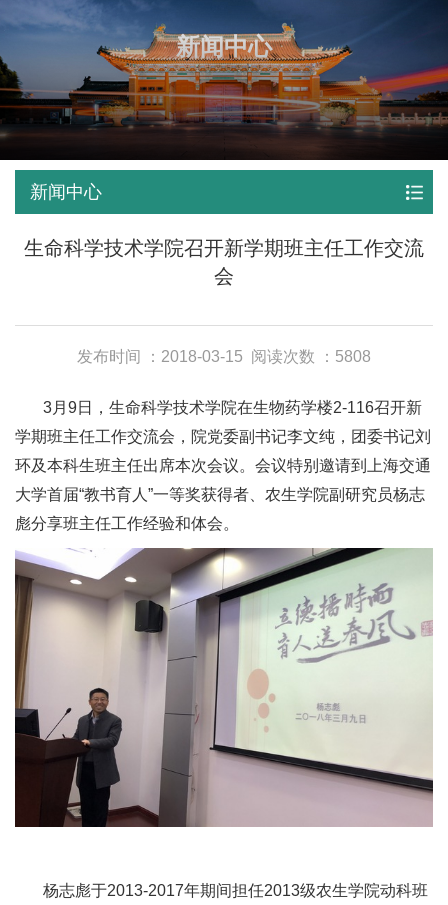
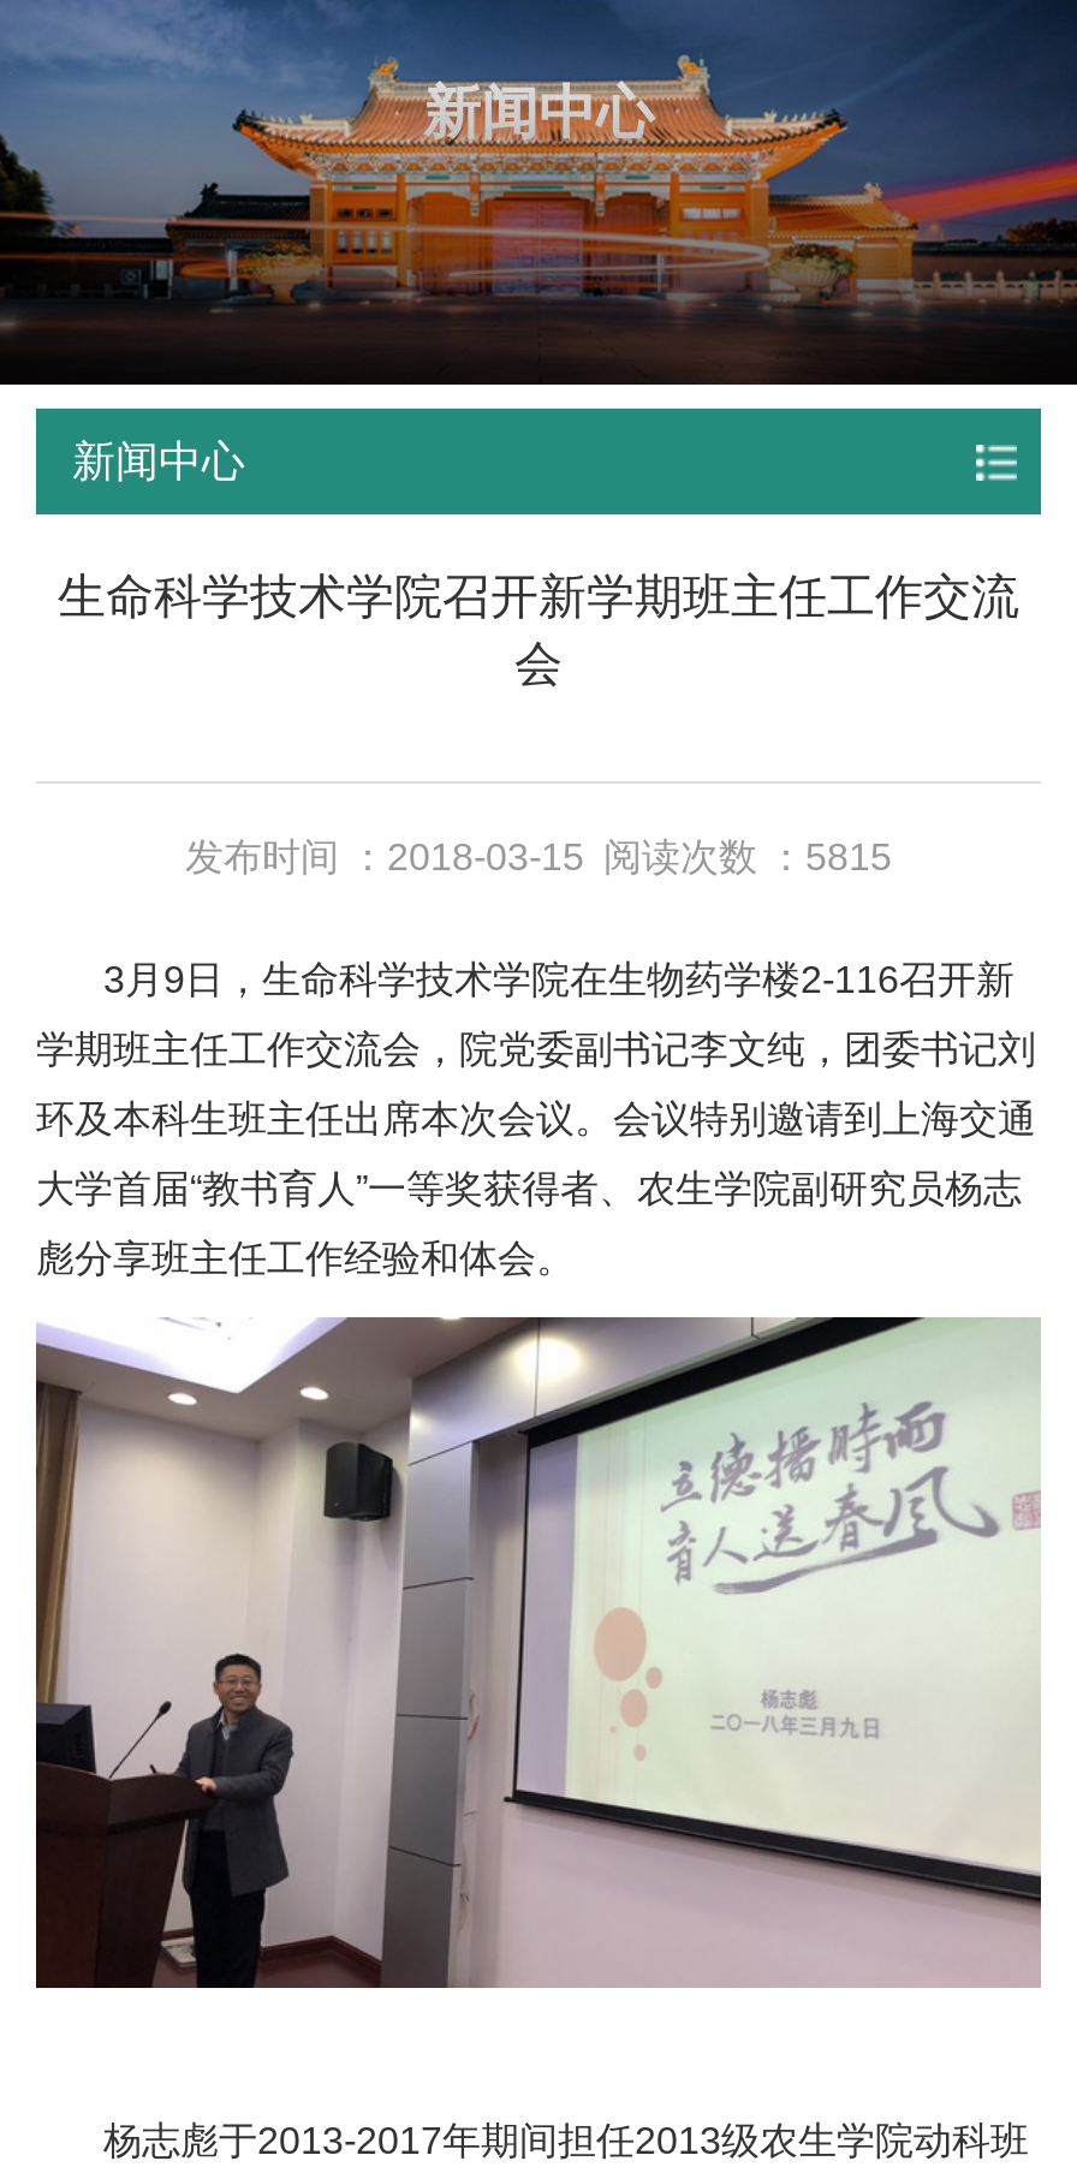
- 发布时间 ：2018-03-15 阅读次数 ：5808
+ 发布时间 ：2018-03-15 阅读次数 ：5815
